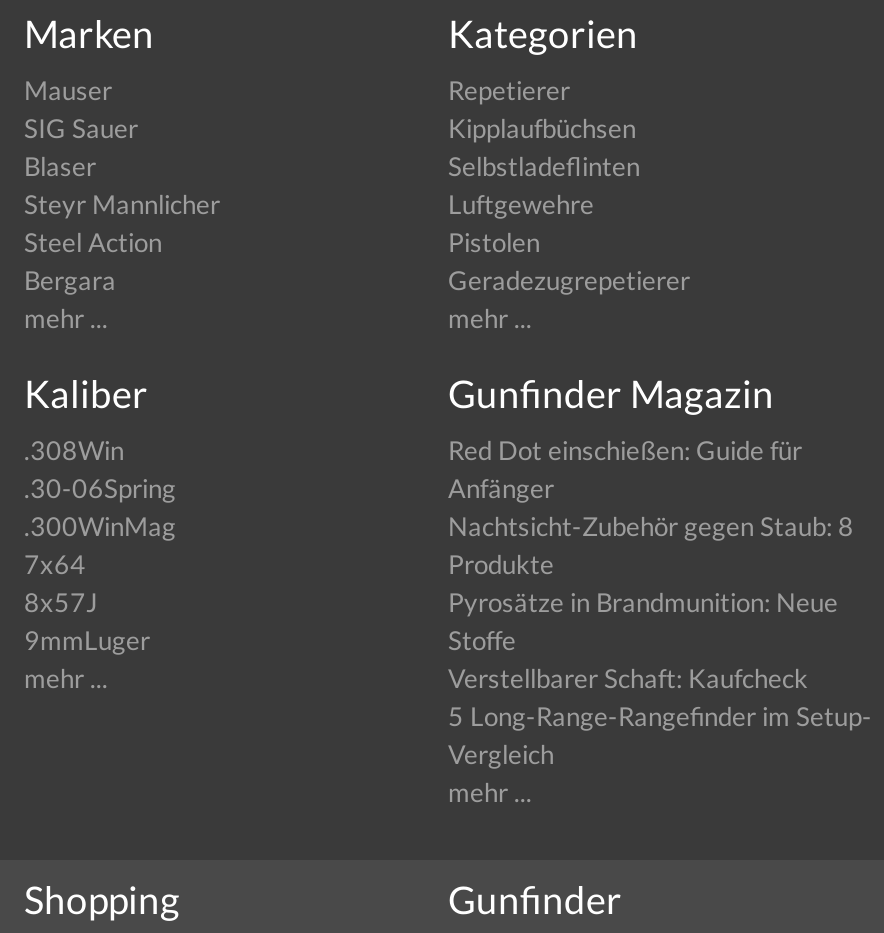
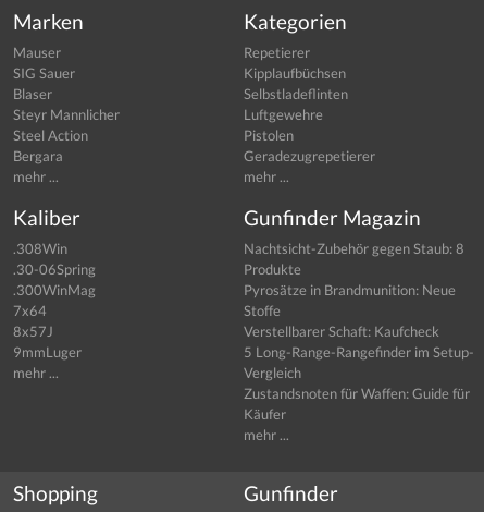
- Red Dot einschießen: Guide für
- Anfänger

moved up: Nachtsicht-Zubehör gegen Staub: 8 | Produkte | Pyrosätze in Brandmunition: Neue | Stoffe | Verstellbarer Schaft: Kaufcheck | 5 Long-Range-Rangefinder im Setup- | Vergleich

+ Zustandsnoten für Waffen: Guide für
+ Käufer
